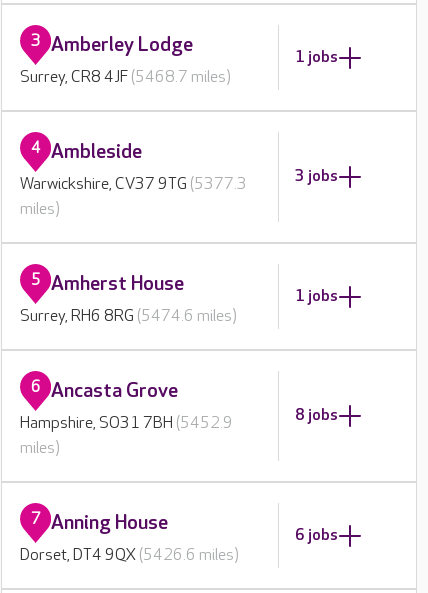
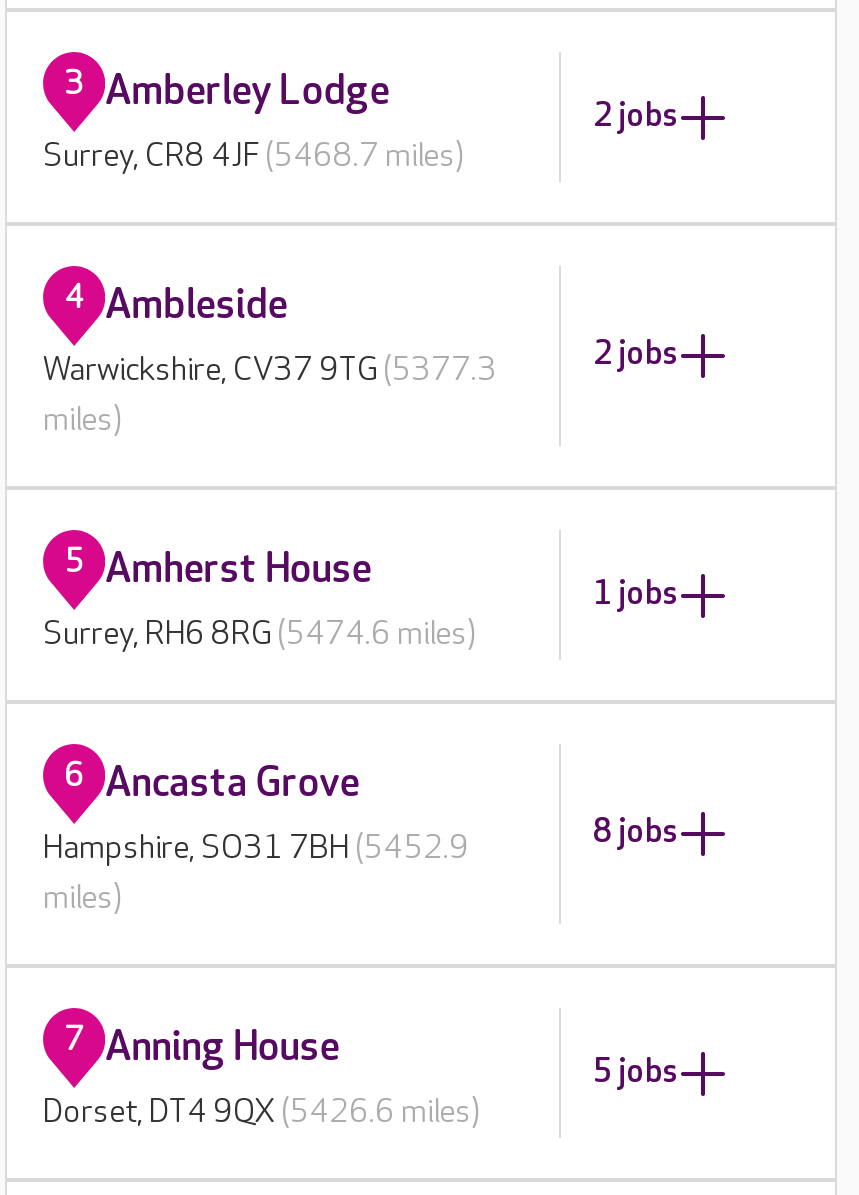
- 1 jobs
+ 2 jobs

- 3 jobs
+ 2 jobs

- 6 jobs
+ 5 jobs
